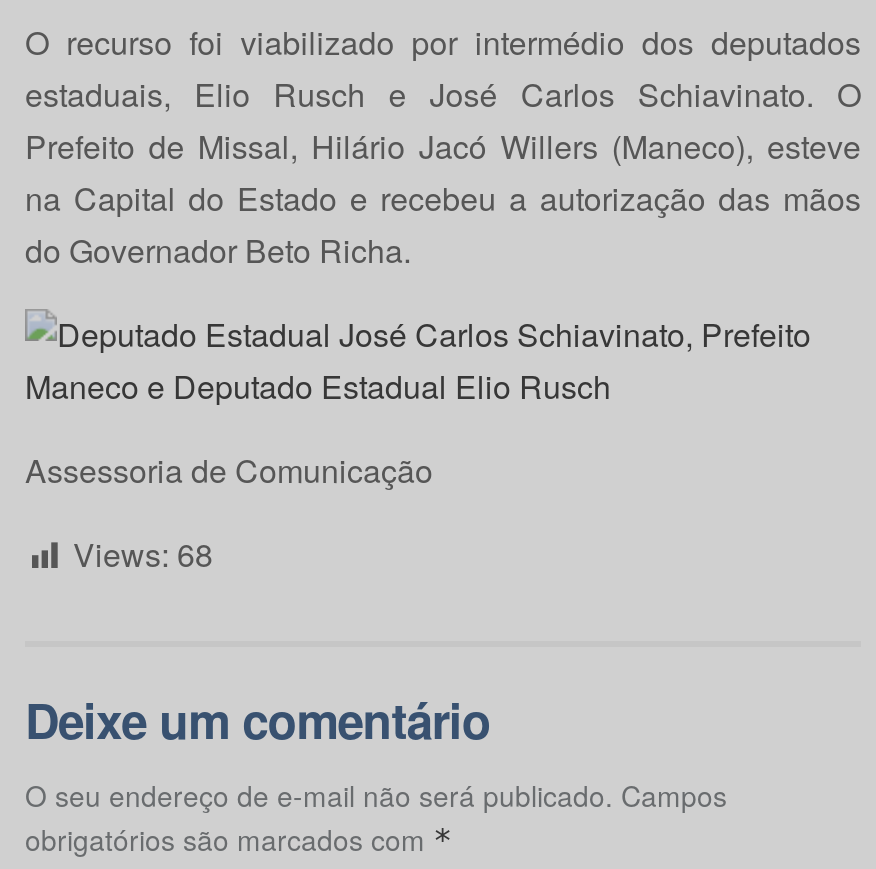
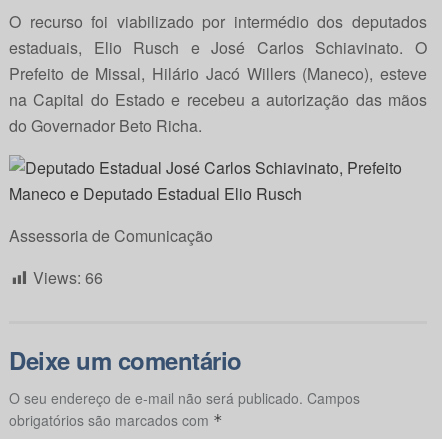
- Views: 68
+ Views: 66
